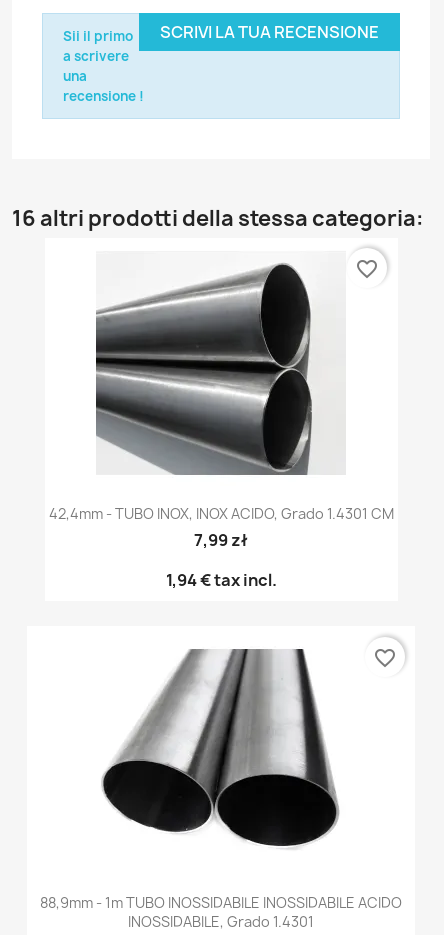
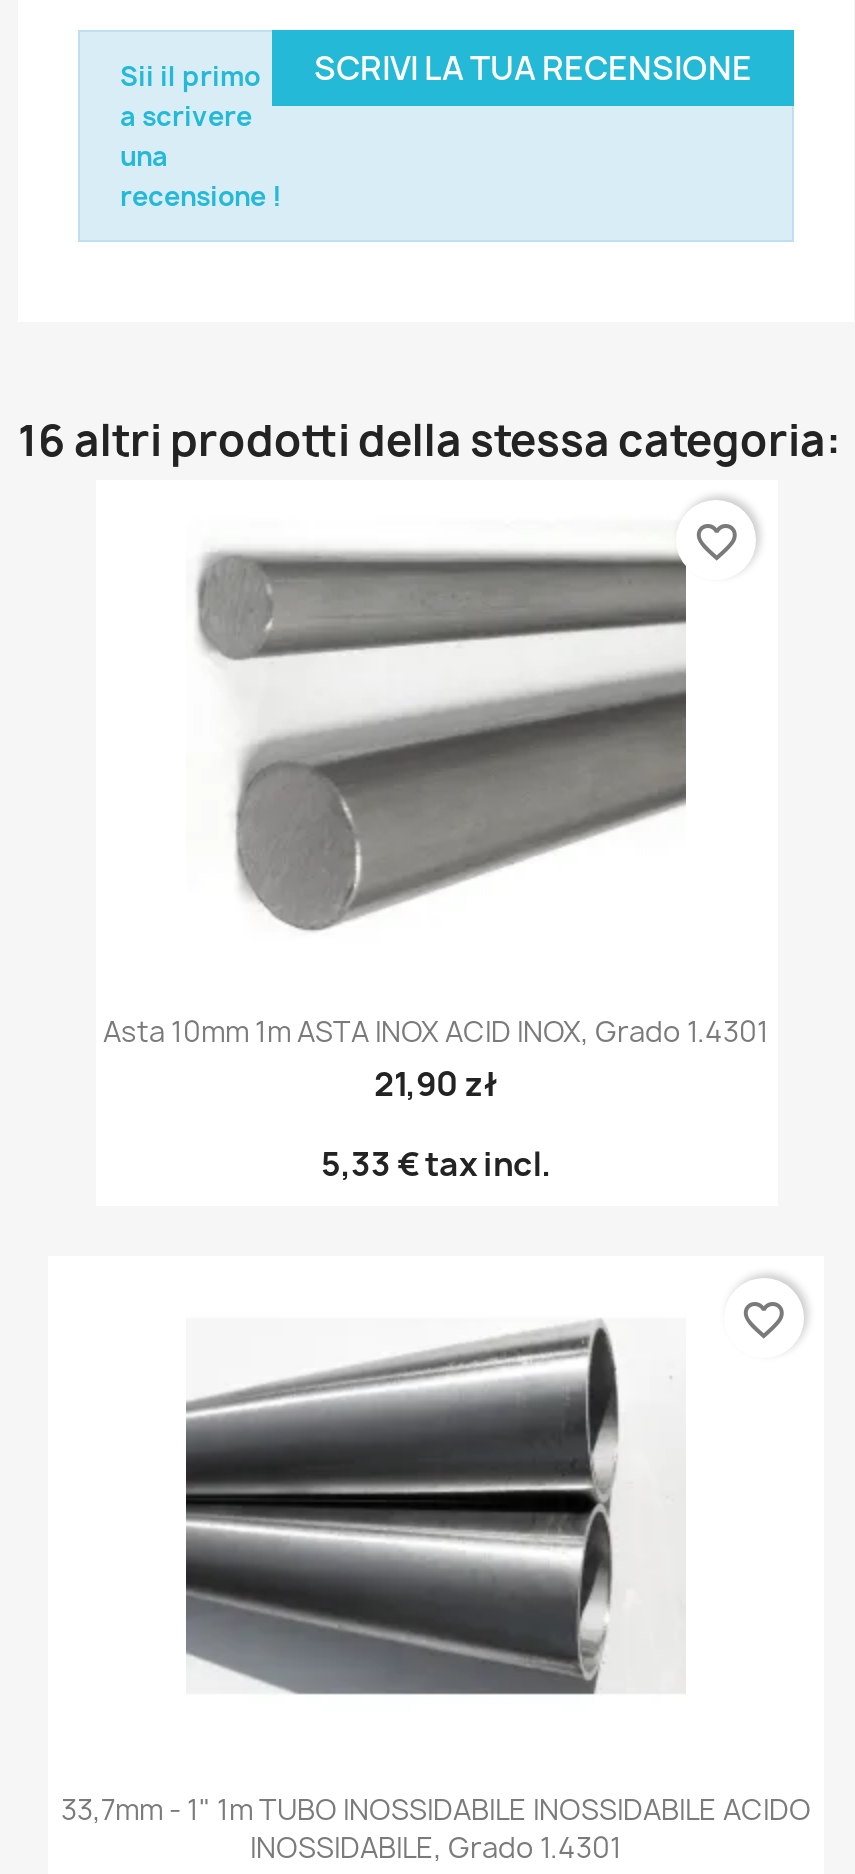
- [image]
- 42,4mm - TUBO INOX, INOX ACIDO, Grado 1.4301 CM
+ [image]
+ Asta 10mm 1m ASTA INOX ACID INOX, Grado 1.4301

- 7,99 zł
+ 21,90 zł

- 1,94 €tax incl.
+ 5,33 €tax incl.

- [image]
+ [image]

- 88,9mm - 1m TUBO INOSSIDABILE INOSSIDABILE ACIDO
+ 33,7mm - 1" 1m TUBO INOSSIDABILE INOSSIDABILE ACIDO
